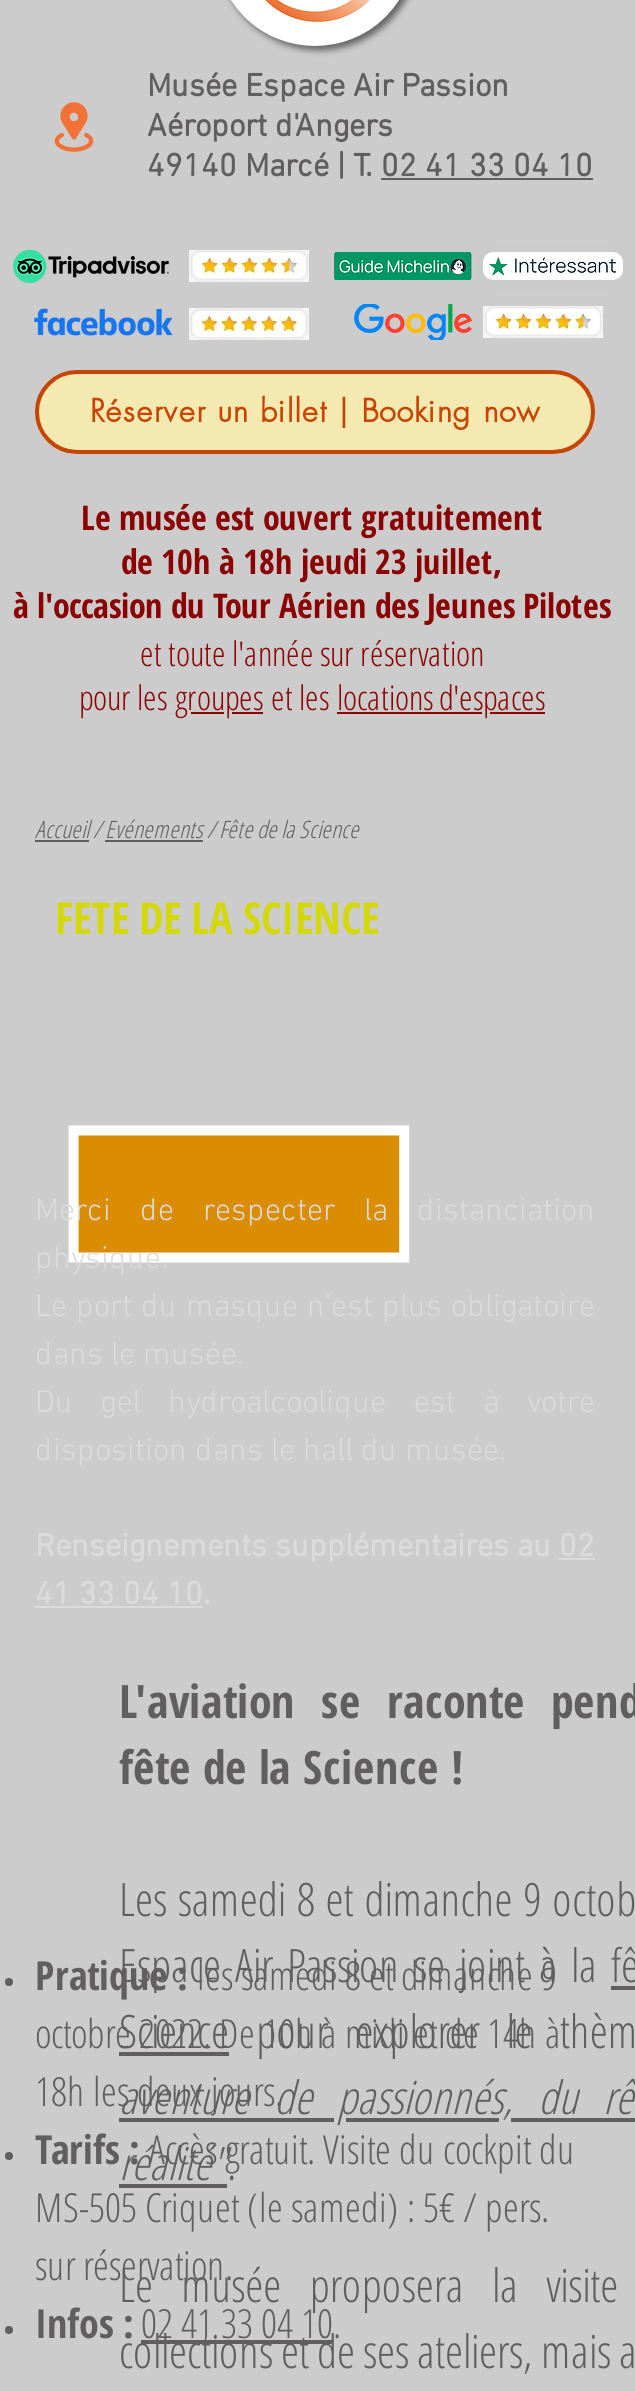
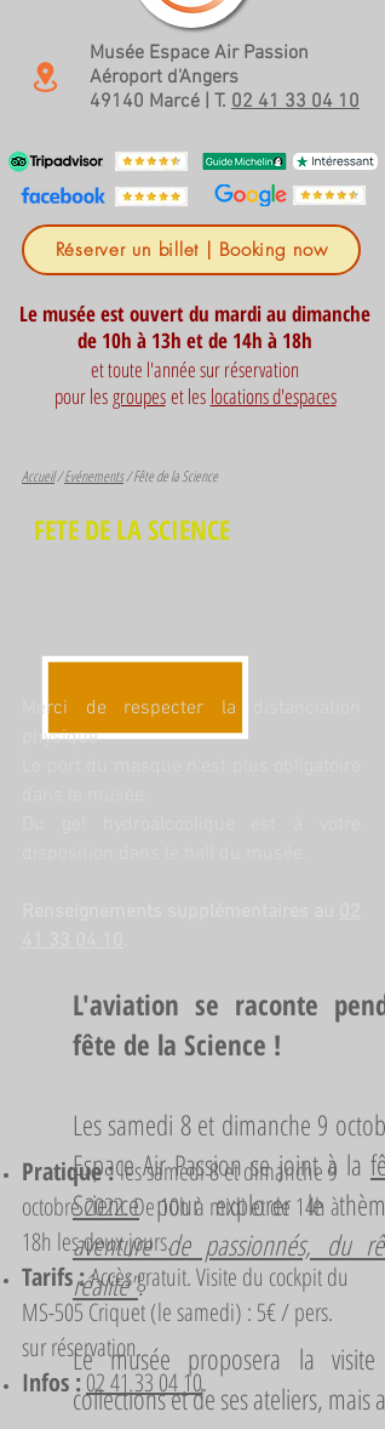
- Le musée est ouvert gratuitement
- de 10h à 18h jeudi 23 juillet,
- à l'occasion du Tour Aérien des Jeunes Pilotes
+ Le musée est ouvert du mardi au dimanche
+ de 10h à 13h et de 14h à 18h
